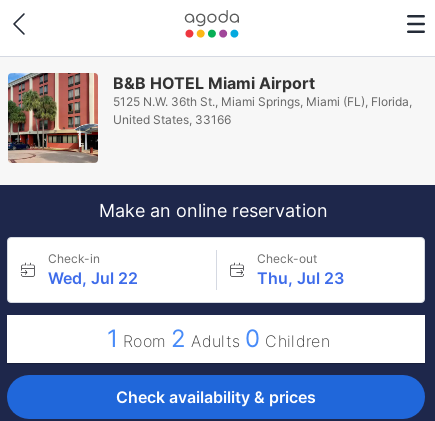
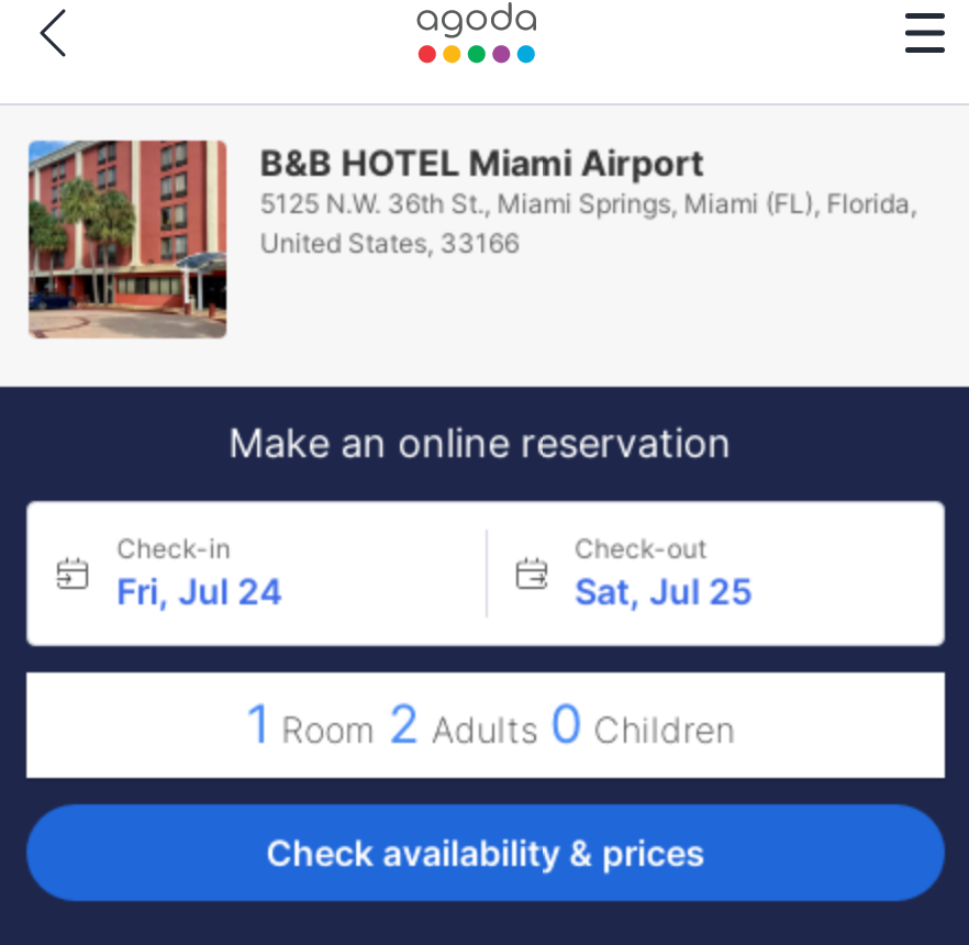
- Wed, Jul 22
+ Fri, Jul 24

- Thu, Jul 23
+ Sat, Jul 25
